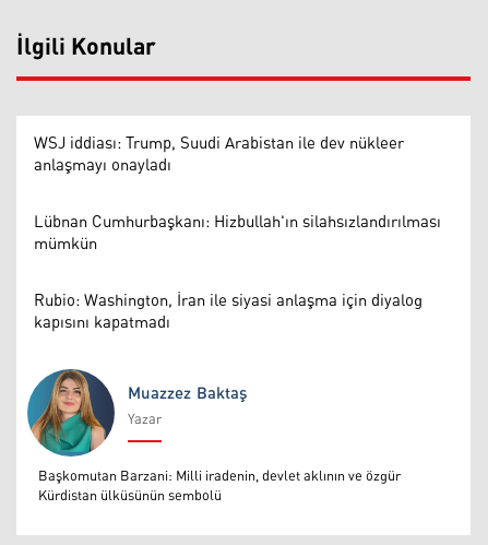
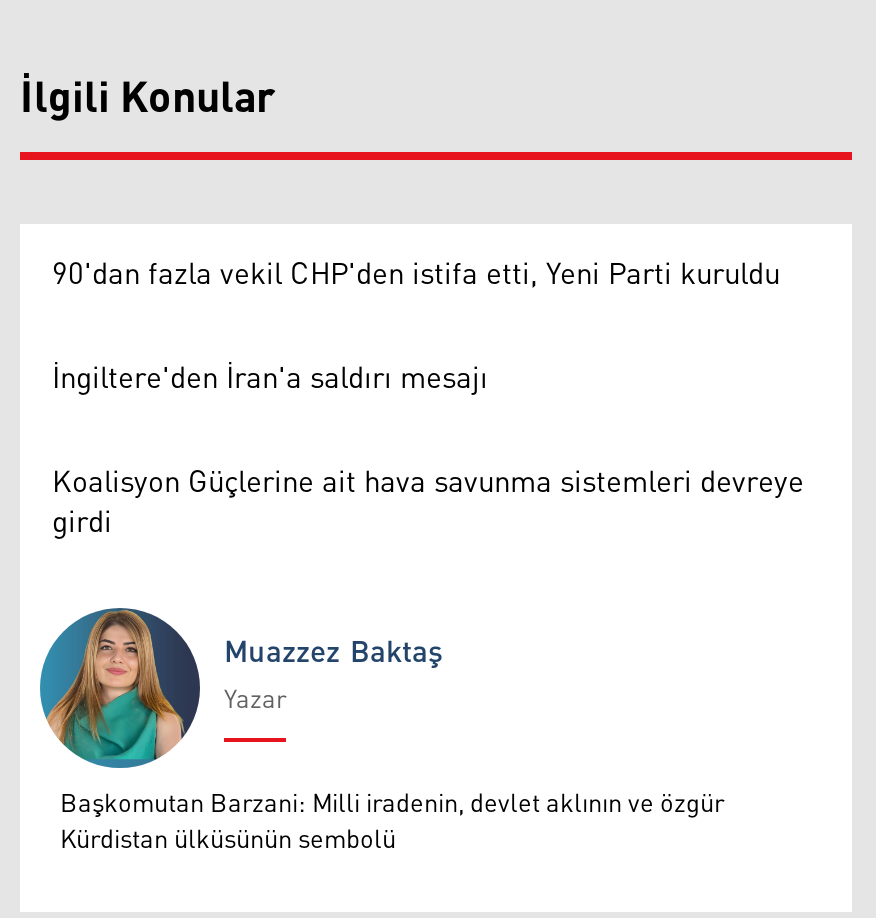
- WSJ iddiası: Trump, Suudi Arabistan ile dev nükleer
- anlaşmayı onayladı
+ 90'dan fazla vekil CHP'den istifa etti, Yeni Parti kuruldu

- Lübnan Cumhurbaşkanı: Hizbullah'ın silahsızlandırılması
- mümkün
+ İngiltere'den İran'a saldırı mesajı

- Rubio: Washington, İran ile siyasi anlaşma için diyalog
- kapısını kapatmadı
+ Koalisyon Güçlerine ait hava savunma sistemleri devreye
+ girdi
